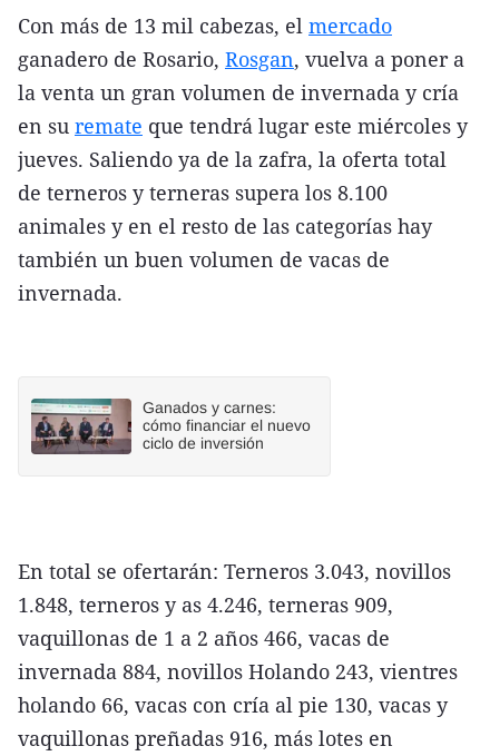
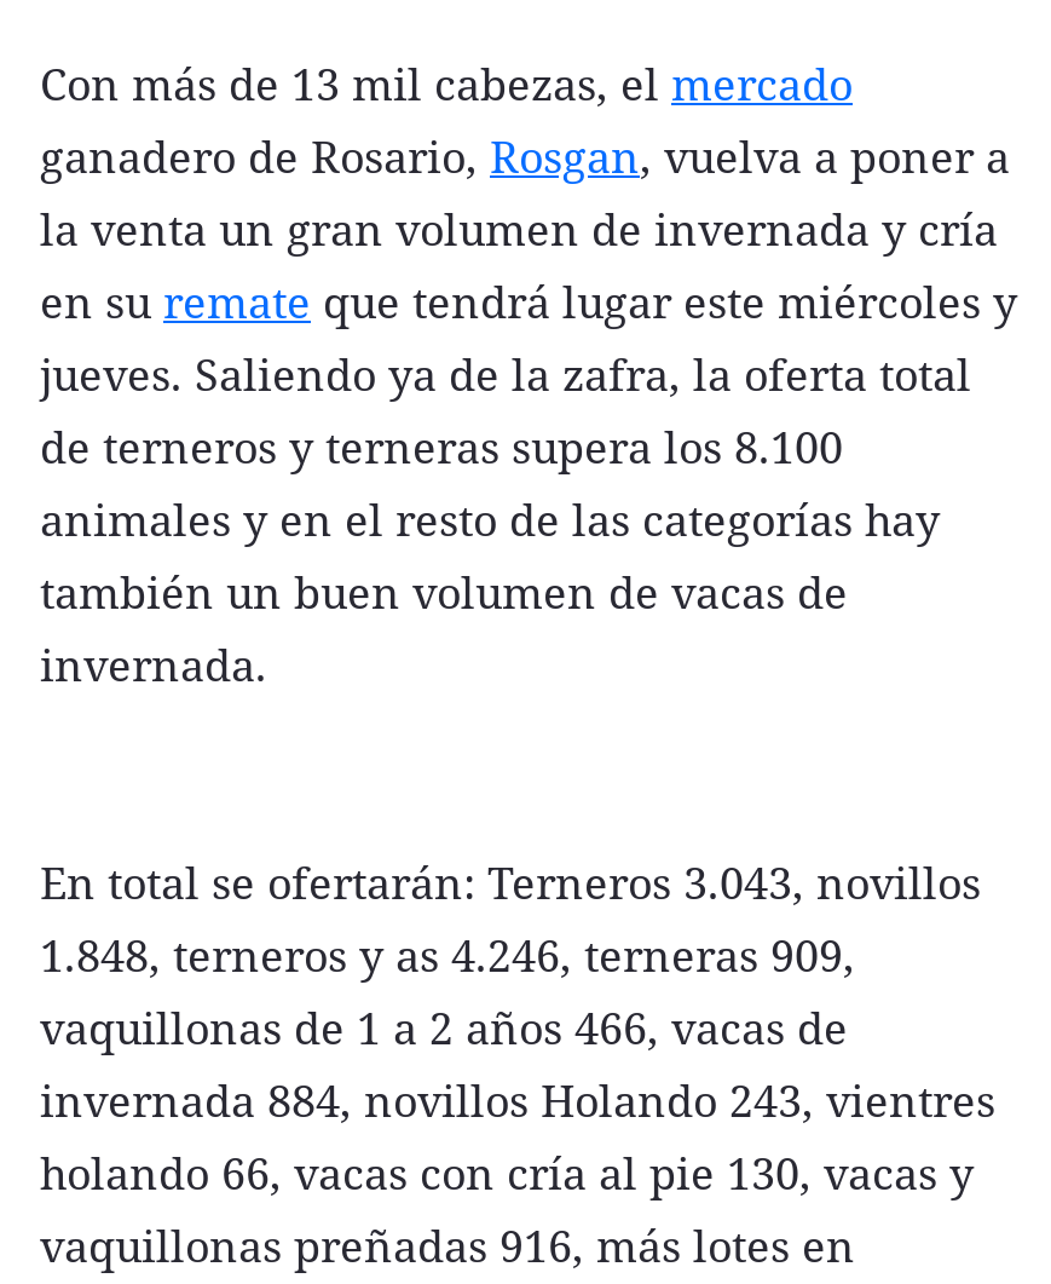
- [image]
- Ganados y carnes:
- cómo financiar el nuevo
- ciclo de inversión
